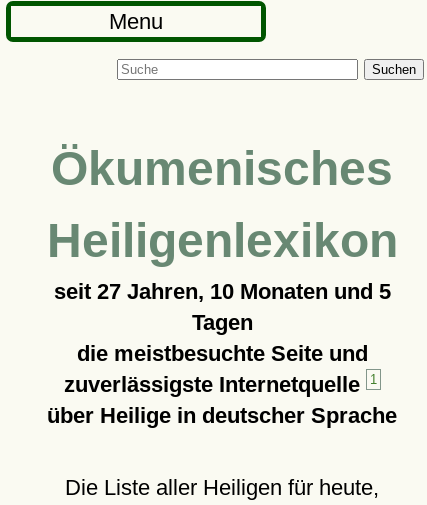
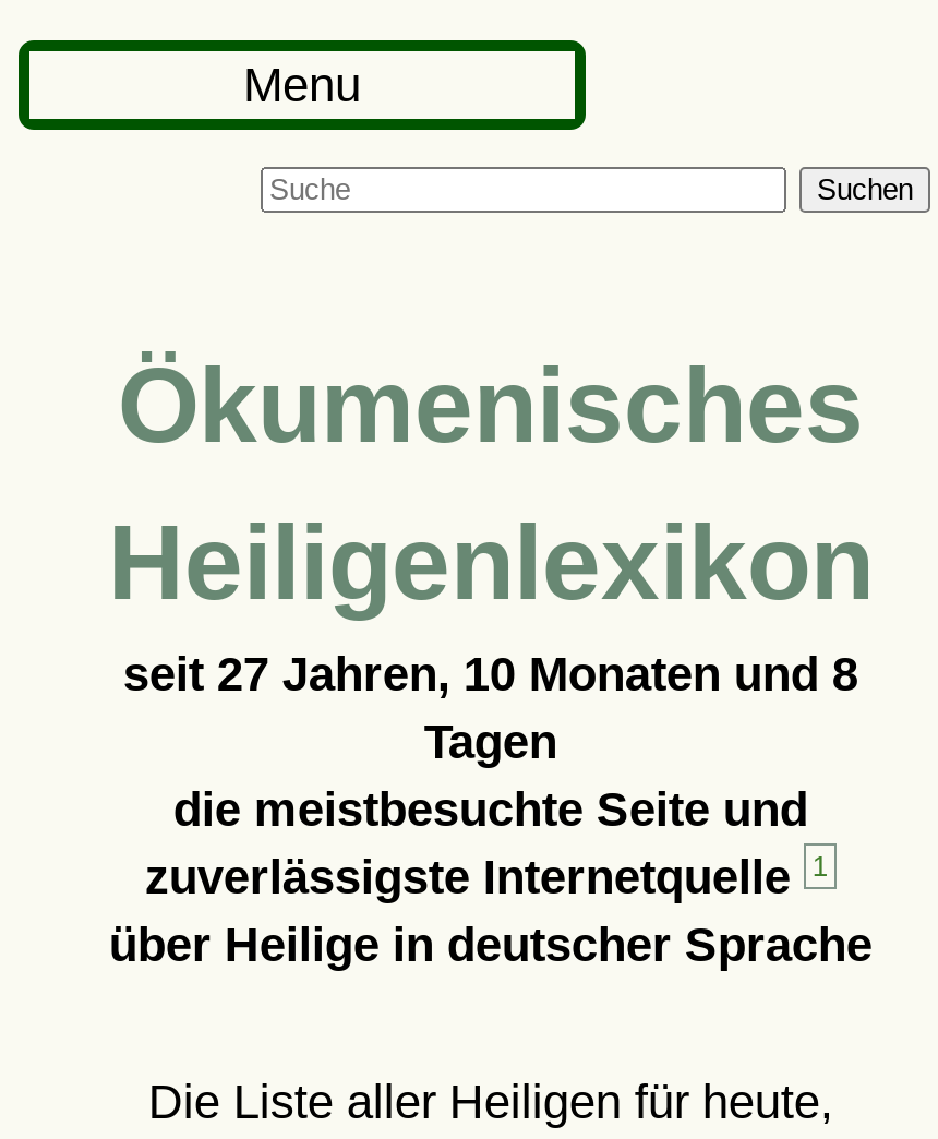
- seit 27 Jahren, 10 Monaten und 5
+ seit 27 Jahren, 10 Monaten und 8
